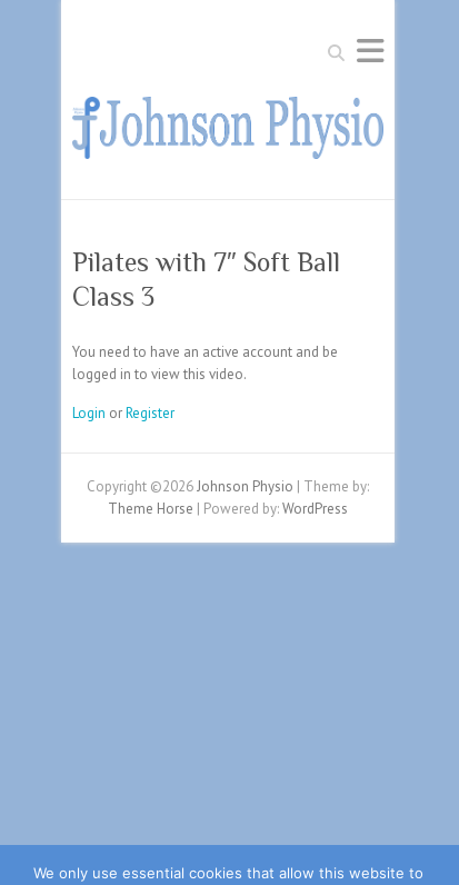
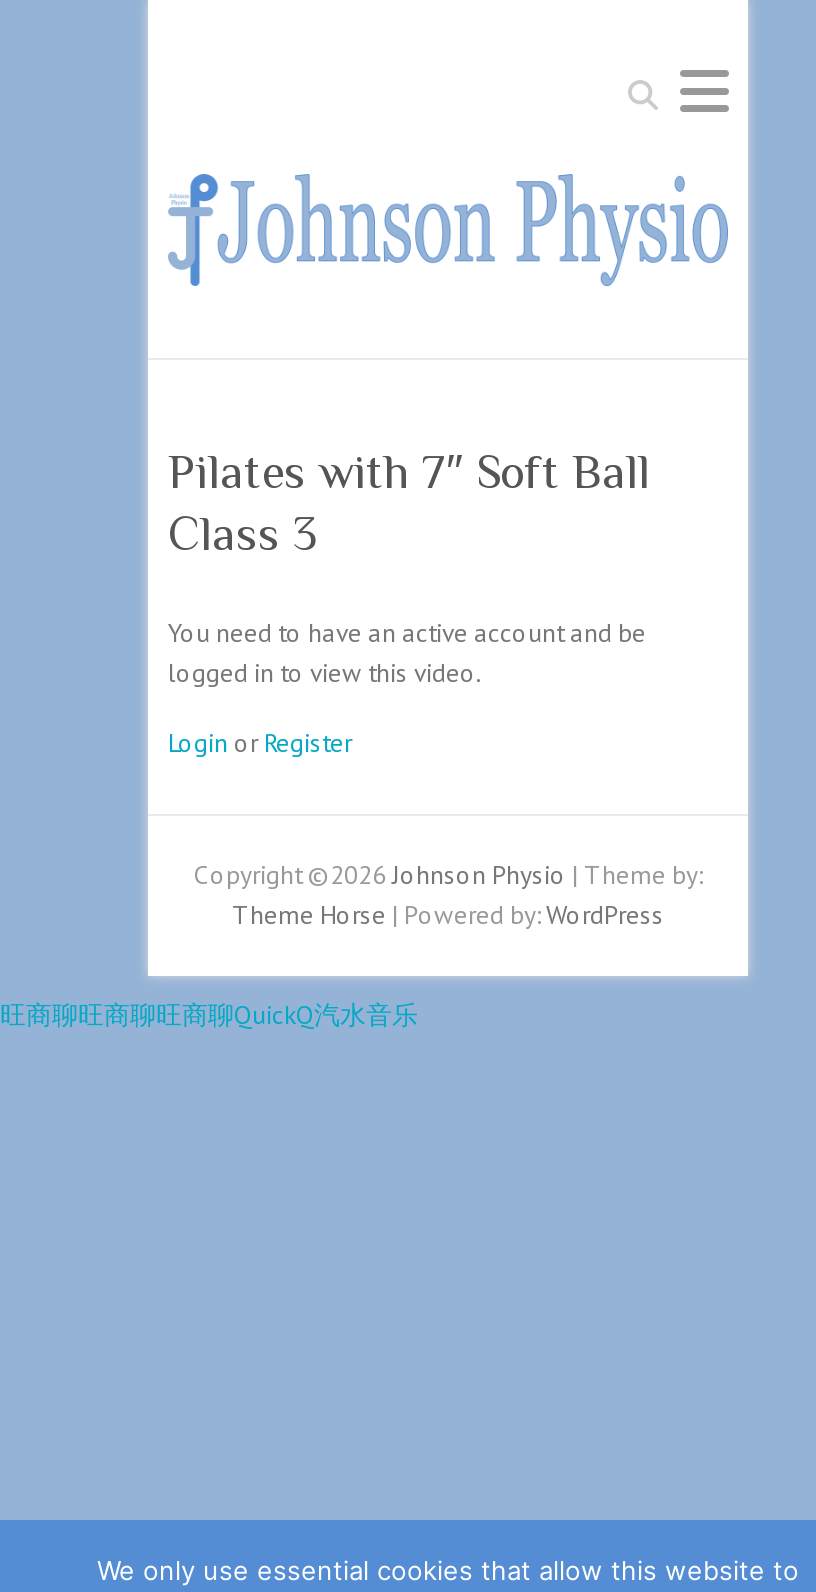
+ 旺商聊旺商聊旺商聊QuickQ汽水音乐
